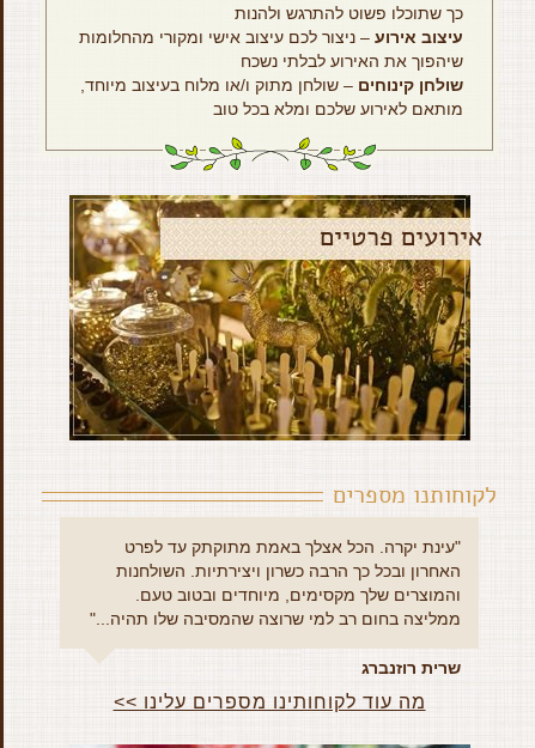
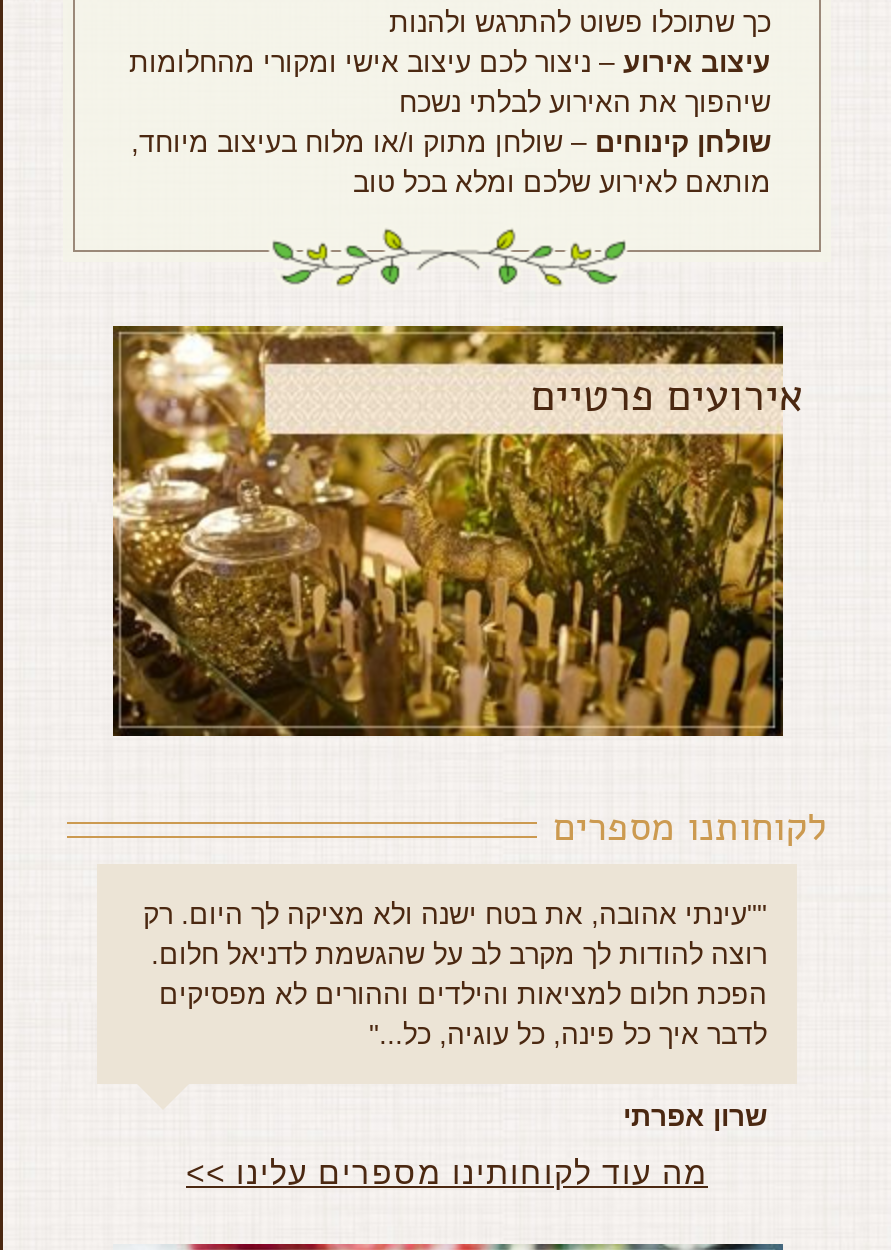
- עינת יקרה. הכל אצלך באמת מתוקתק עד לפרט
- האחרון ובכל כך הרבה כשרון ויצירתיות. השולחנות
- והמוצרים שלך מקסימים, מיוחדים ובטוב טעם.
- ממליצה בחום רב למי שרוצה שהמסיבה שלו תהיה...
+ "עינתי אהובה, את בטח ישנה ולא מציקה לך היום. רק
+ רוצה להודות לך מקרב לב על שהגשמת לדניאל חלום.
+ הפכת חלום למציאות והילדים וההורים לא מפסיקים
+ לדבר איך כל פינה, כל עוגיה, כל...

- שרית רוזנברג
+ שרון אפרתי
